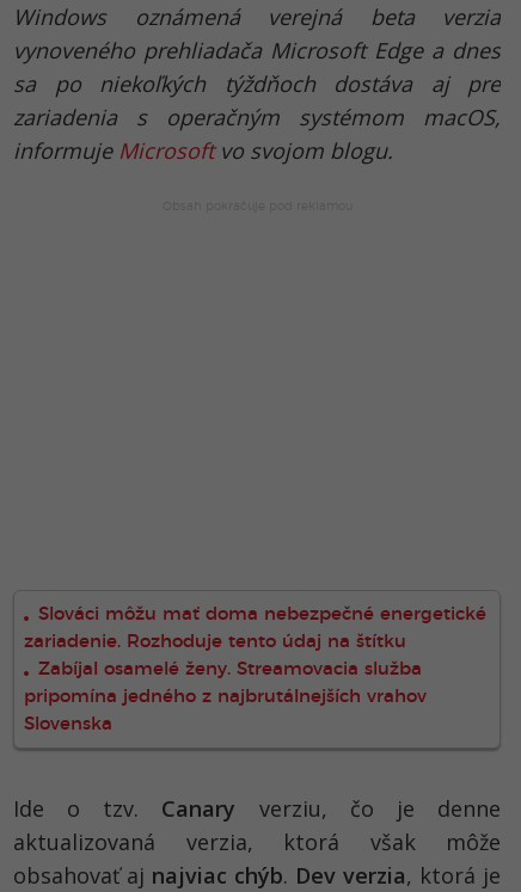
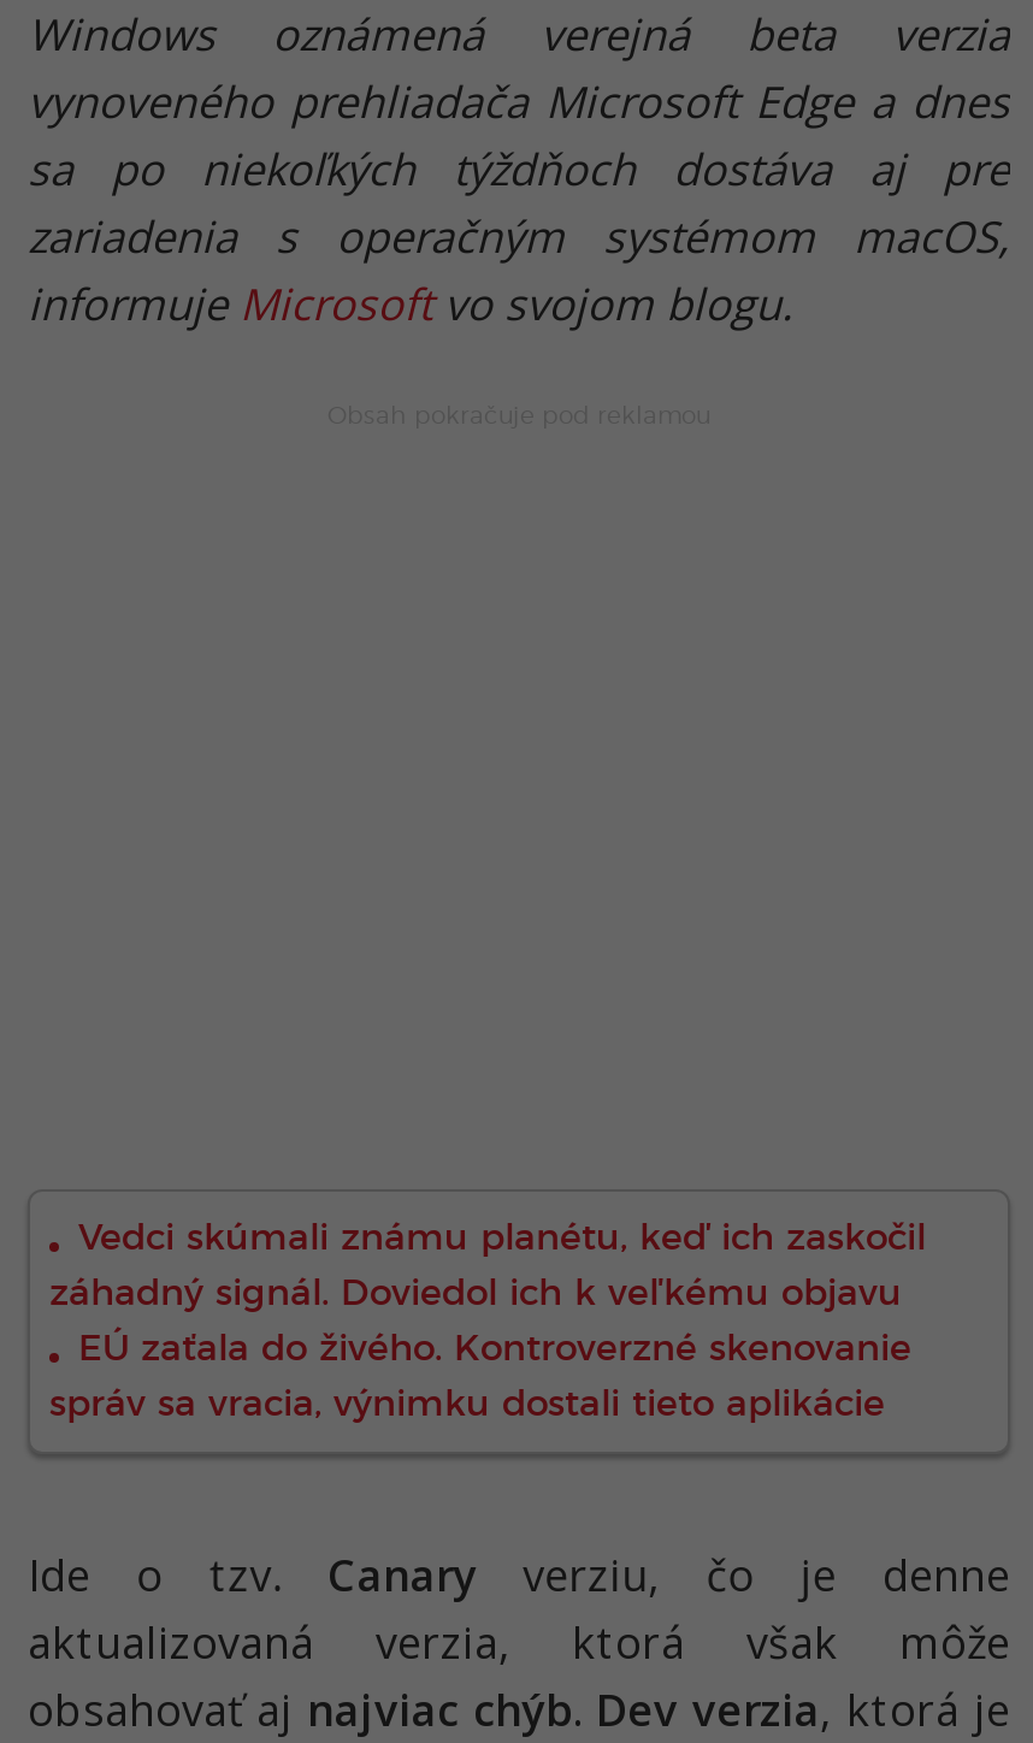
- Slováci môžu mať doma nebezpečné energetické
- zariadenie. Rozhoduje tento údaj na štítku
- Zabíjal osamelé ženy. Streamovacia služba
- pripomína jedného z najbrutálnejších vrahov
- Slovenska
+ Vedci skúmali známu planétu, keď ich zaskočil
+ záhadný signál. Doviedol ich k veľkému objavu
+ EÚ zaťala do živého. Kontroverzné skenovanie
+ správ sa vracia, výnimku dostali tieto aplikácie
